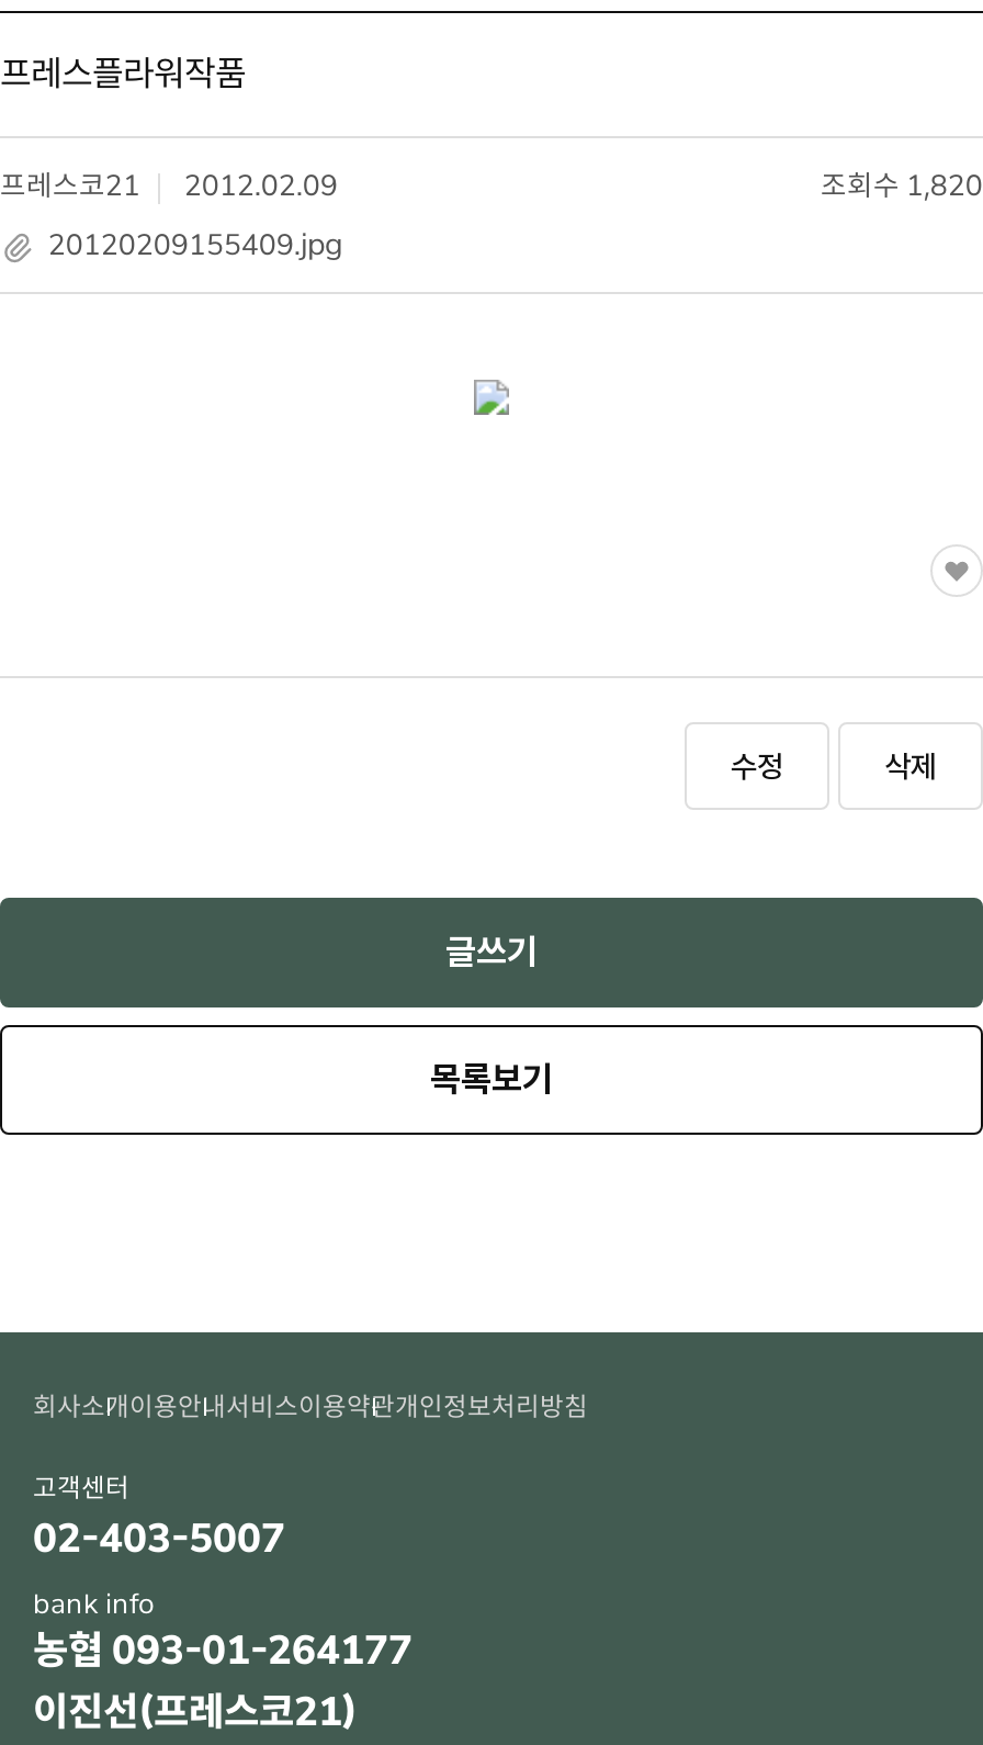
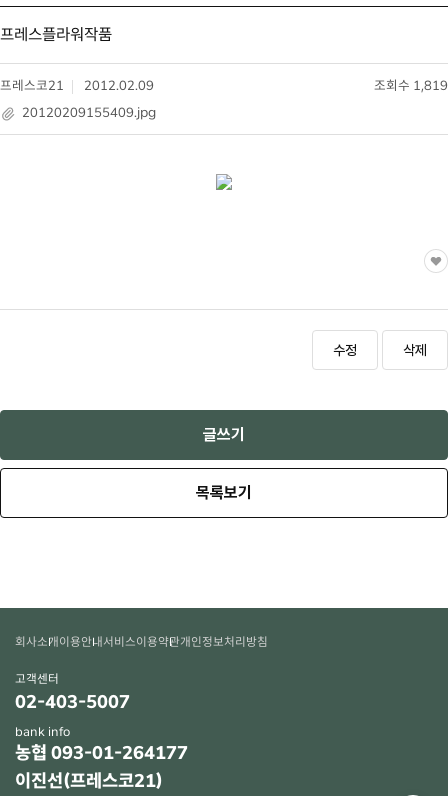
- 조회수 1,820
+ 조회수 1,819
